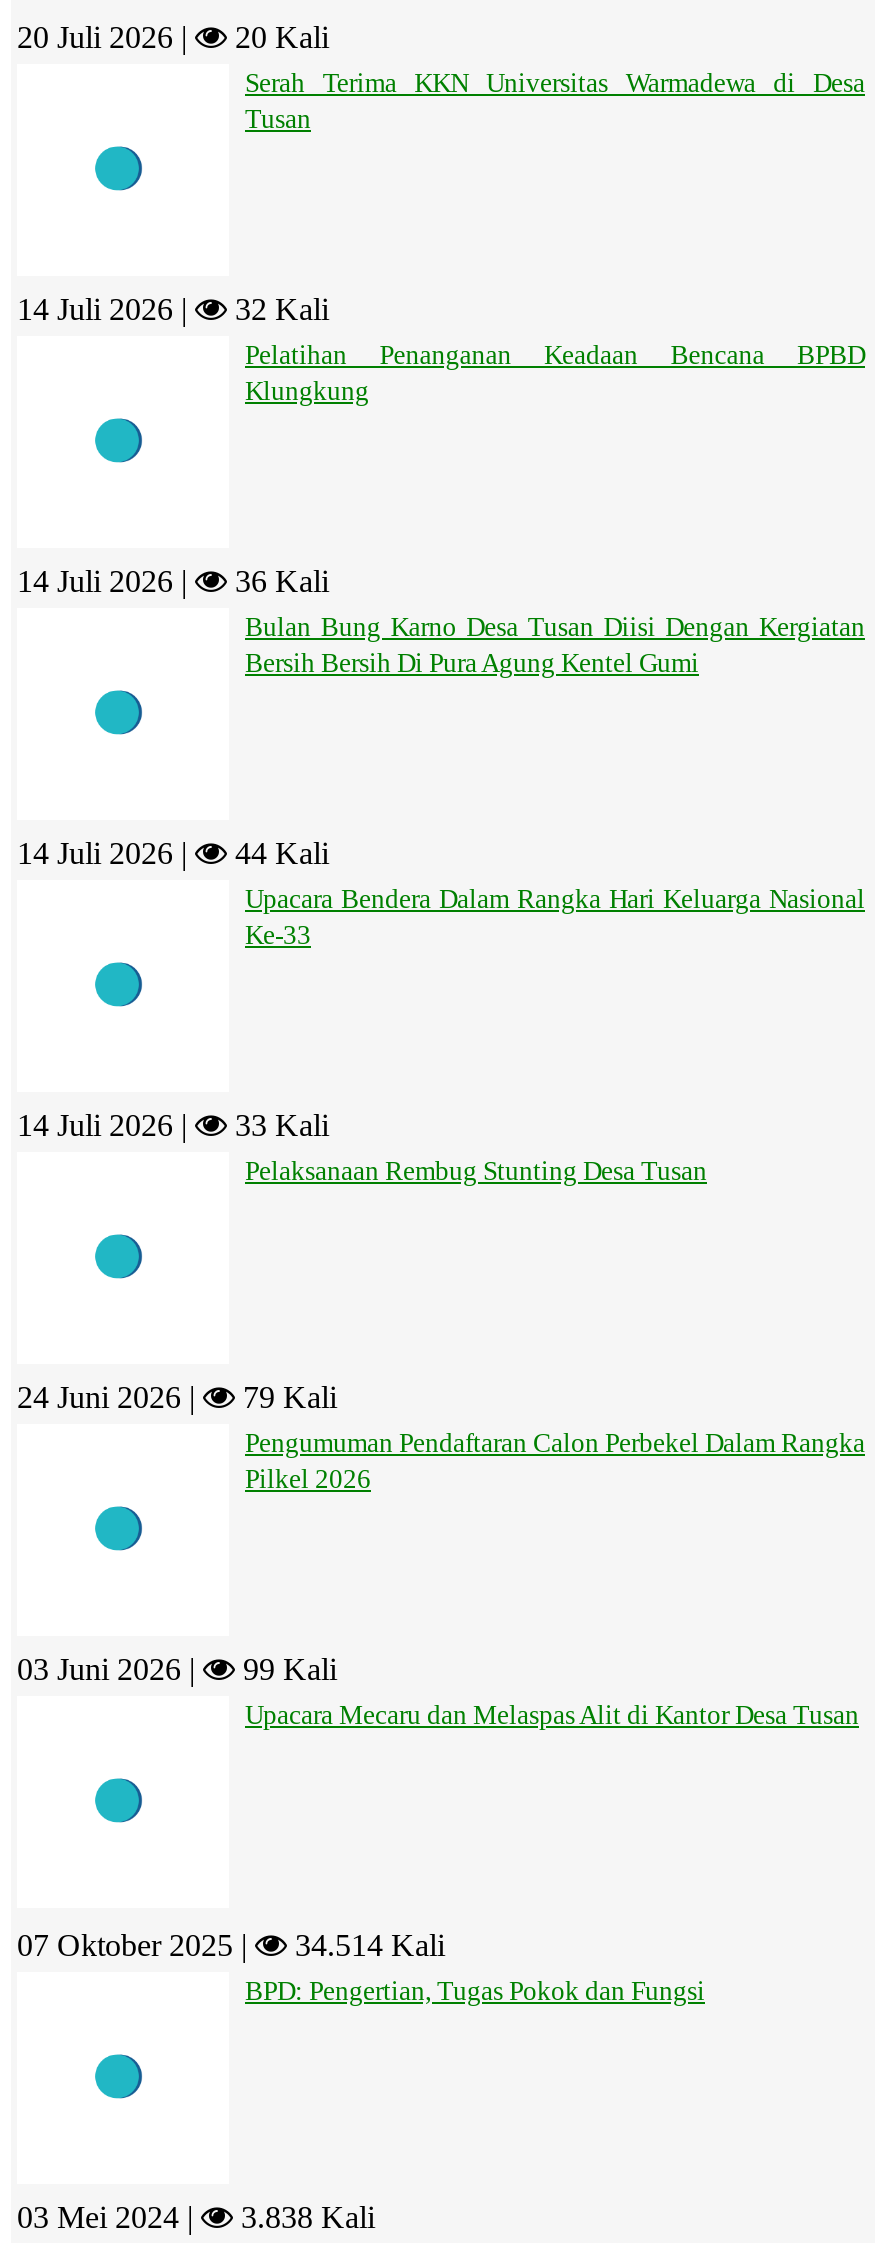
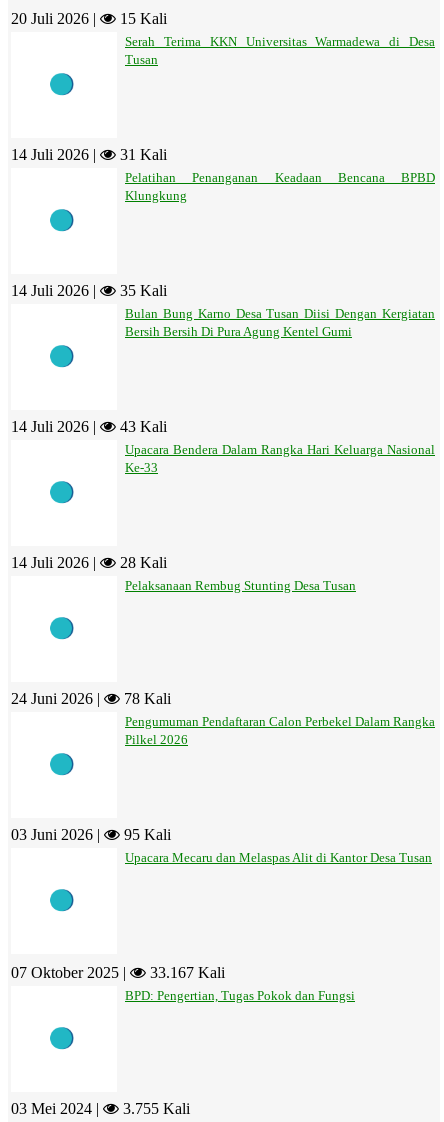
- 20 Kali
+ 15 Kali

- 32 Kali
+ 31 Kali

- 36 Kali
+ 35 Kali

- 44 Kali
+ 43 Kali

- 33 Kali
+ 28 Kali

- 79 Kali
+ 78 Kali

- 99 Kali
+ 95 Kali

- 34.514 Kali
+ 33.167 Kali

- 3.838 Kali
+ 3.755 Kali
